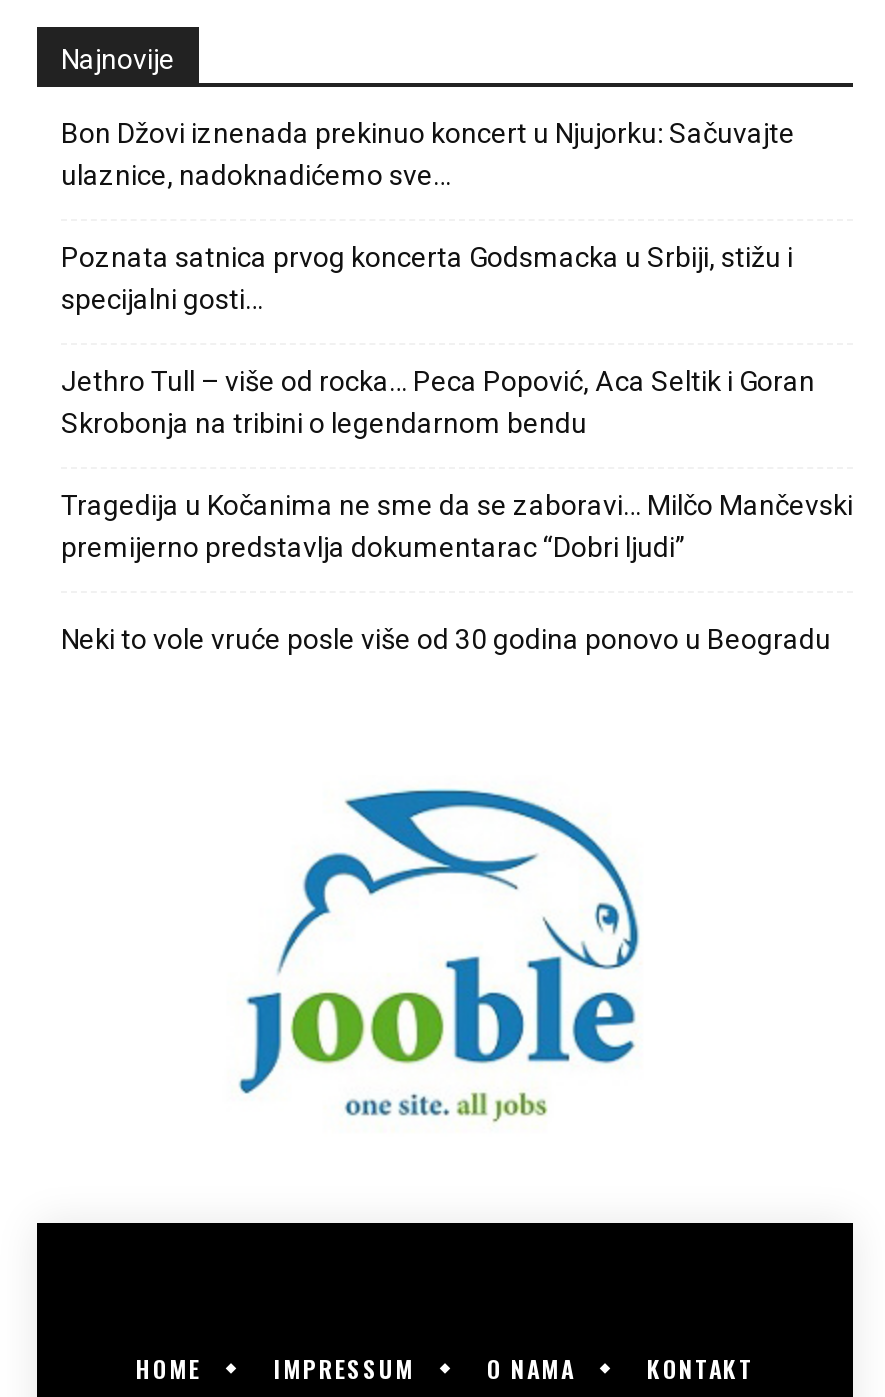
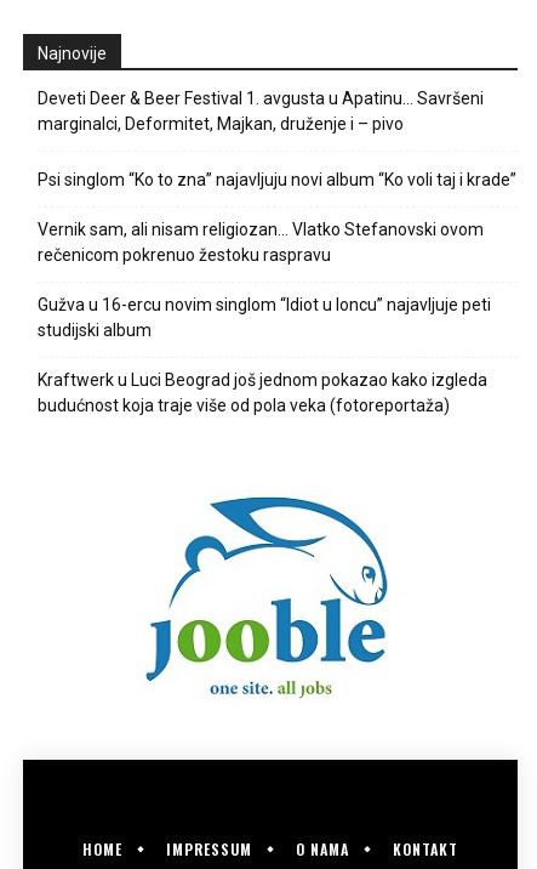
- Bon Džovi iznenada prekinuo koncert u Njujorku: Sačuvajte
- ulaznice, nadoknadićemo sve…
+ Deveti Deer & Beer Festival 1. avgusta u Apatinu… Savršeni
+ marginalci, Deformitet, Majkan, druženje i – pivo

- Poznata satnica prvog koncerta Godsmacka u Srbiji, stižu i
- specijalni gosti…
+ Psi singlom “Ko to zna” najavljuju novi album “Ko voli taj i krade”

- Jethro Tull – više od rocka… Peca Popović, Aca Seltik i Goran
- Skrobonja na tribini o legendarnom bendu
+ Vernik sam, ali nisam religiozan… Vlatko Stefanovski ovom
+ rečenicom pokrenuo žestoku raspravu

- Tragedija u Kočanima ne sme da se zaboravi… Milčo Mančevski
- premijerno predstavlja dokumentarac “Dobri ljudi”
+ Gužva u 16-ercu novim singlom “Idiot u loncu” najavljuje peti
+ studijski album

- Neki to vole vruće posle više od 30 godina ponovo u Beogradu
+ Kraftwerk u Luci Beograd još jednom pokazao kako izgleda
+ budućnost koja traje više od pola veka (fotoreportaža)
